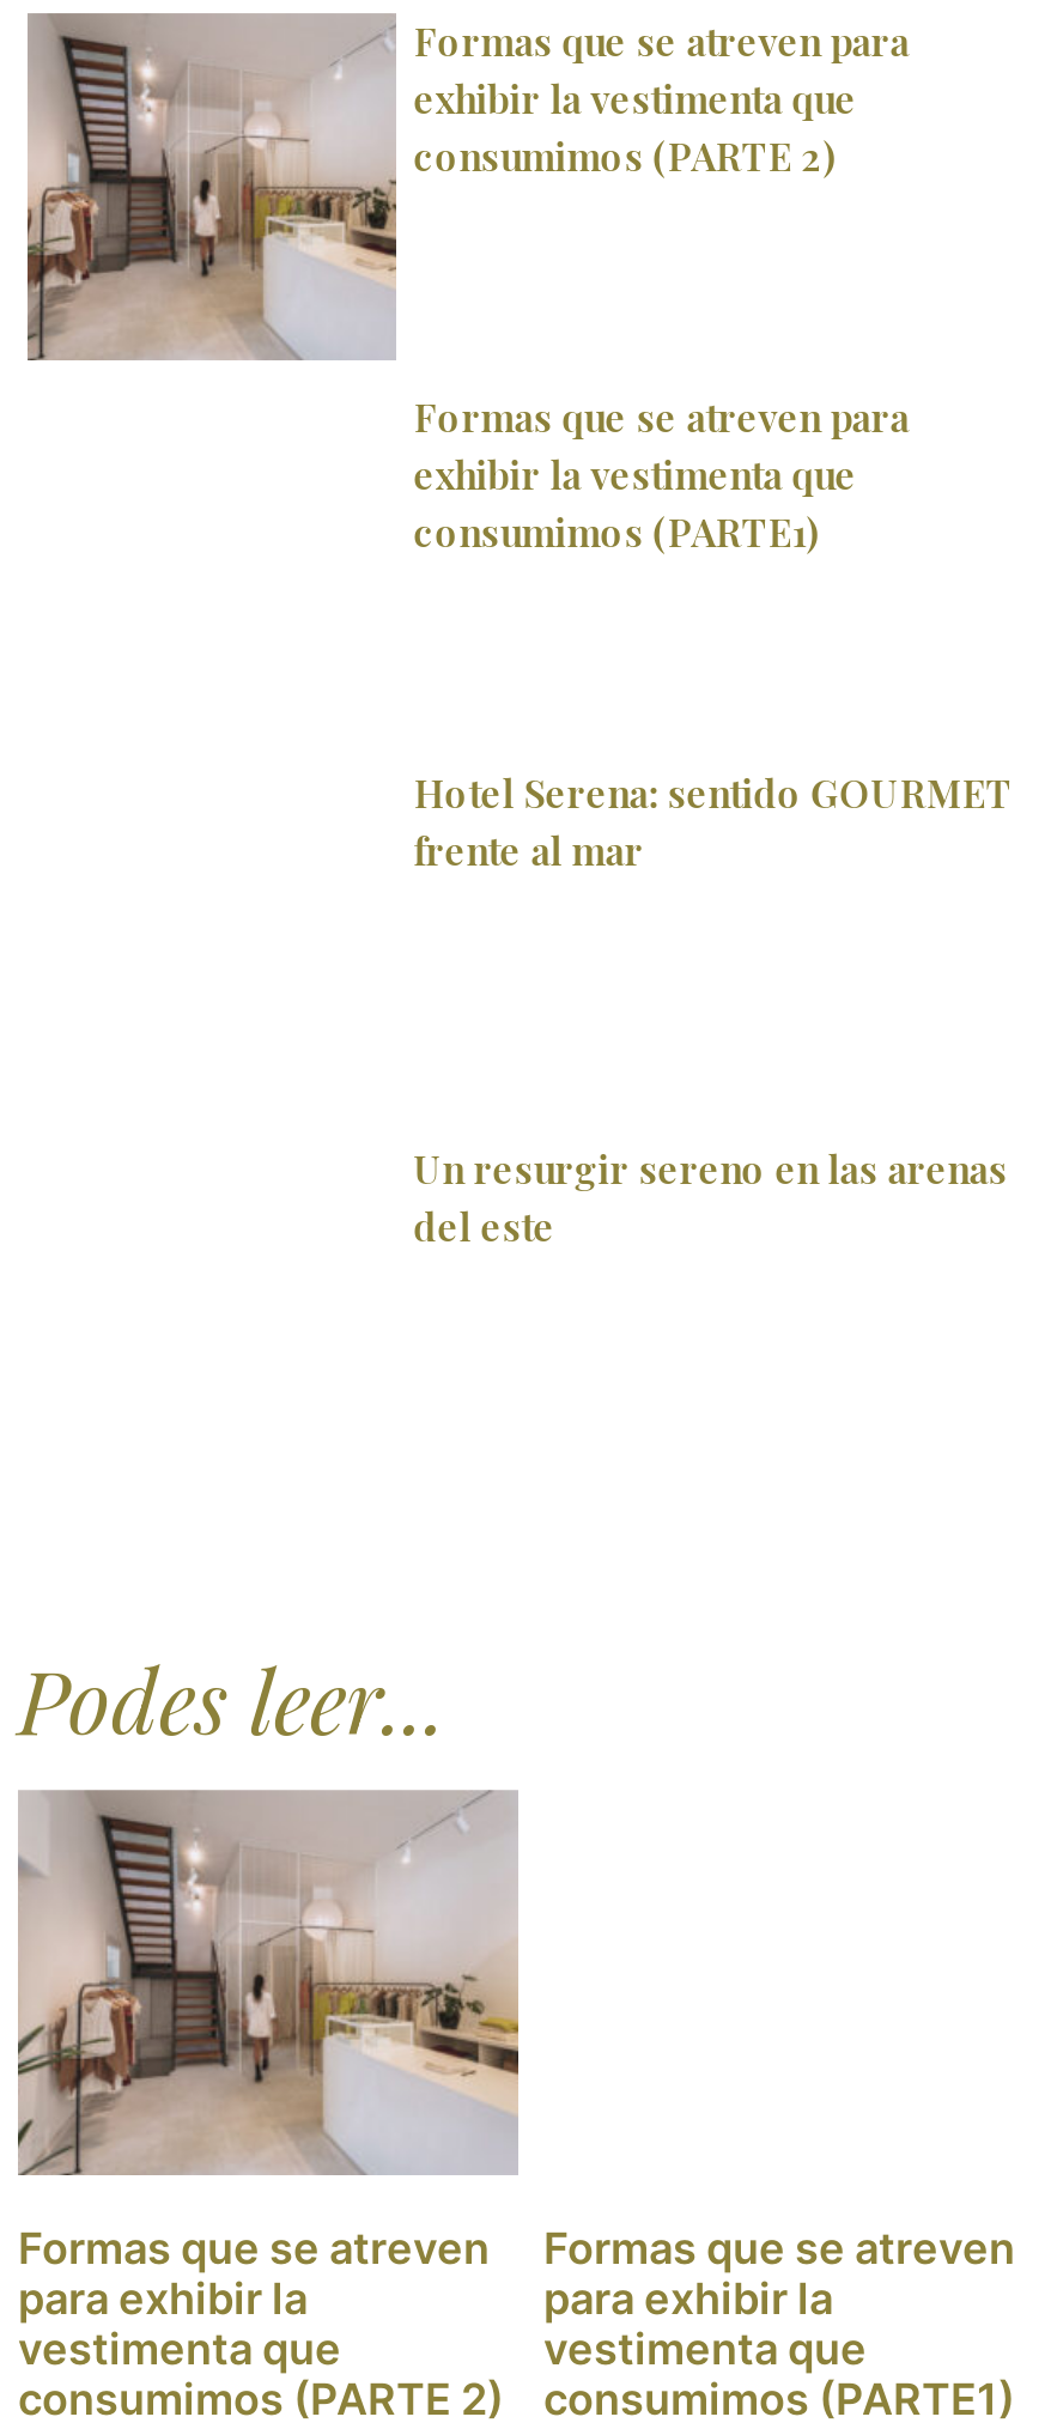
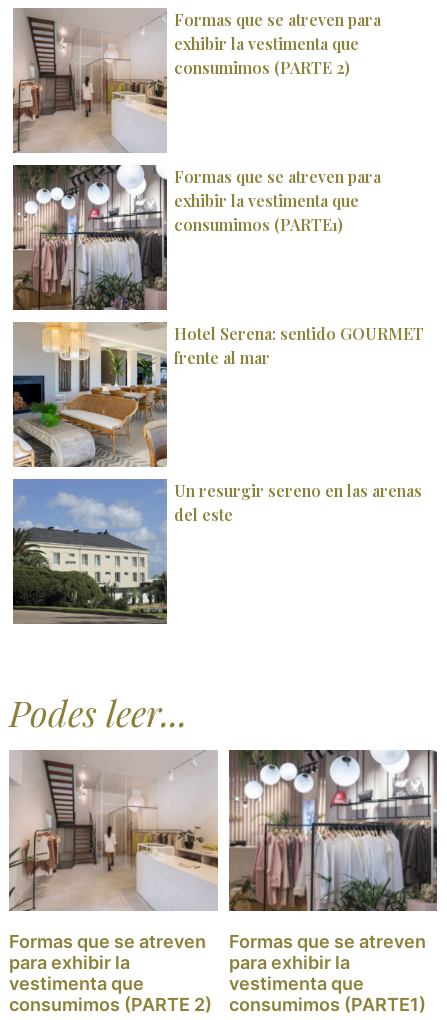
+ [image]

+ [image]

+ [image]

+ [image]
